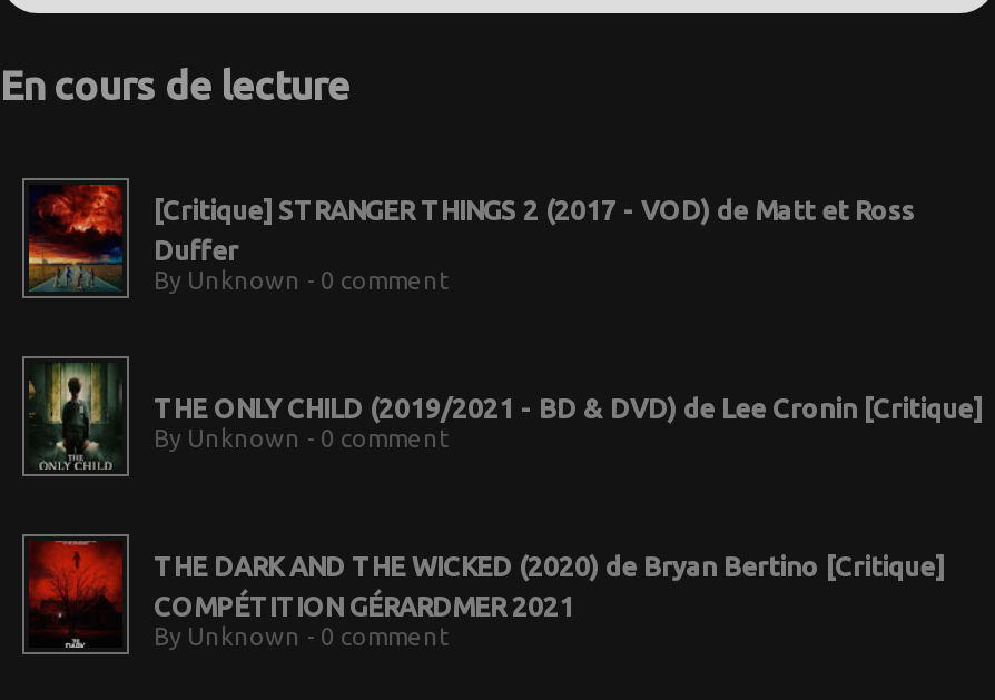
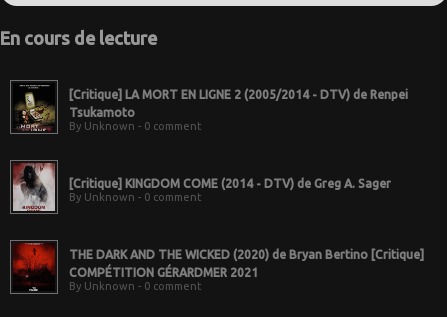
- [image]
- [Critique] STRANGER THINGS 2 (2017 - VOD) de Matt et Ross
- Duffer
+ [image]
+ [Critique] LA MORT EN LIGNE 2 (2005/2014 - DTV) de Renpei
+ Tsukamoto

- [image]
- THE ONLY CHILD (2019/2021 - BD & DVD) de Lee Cronin [Critique]
+ [image]
+ [Critique] KINGDOM COME (2014 - DTV) de Greg A. Sager
